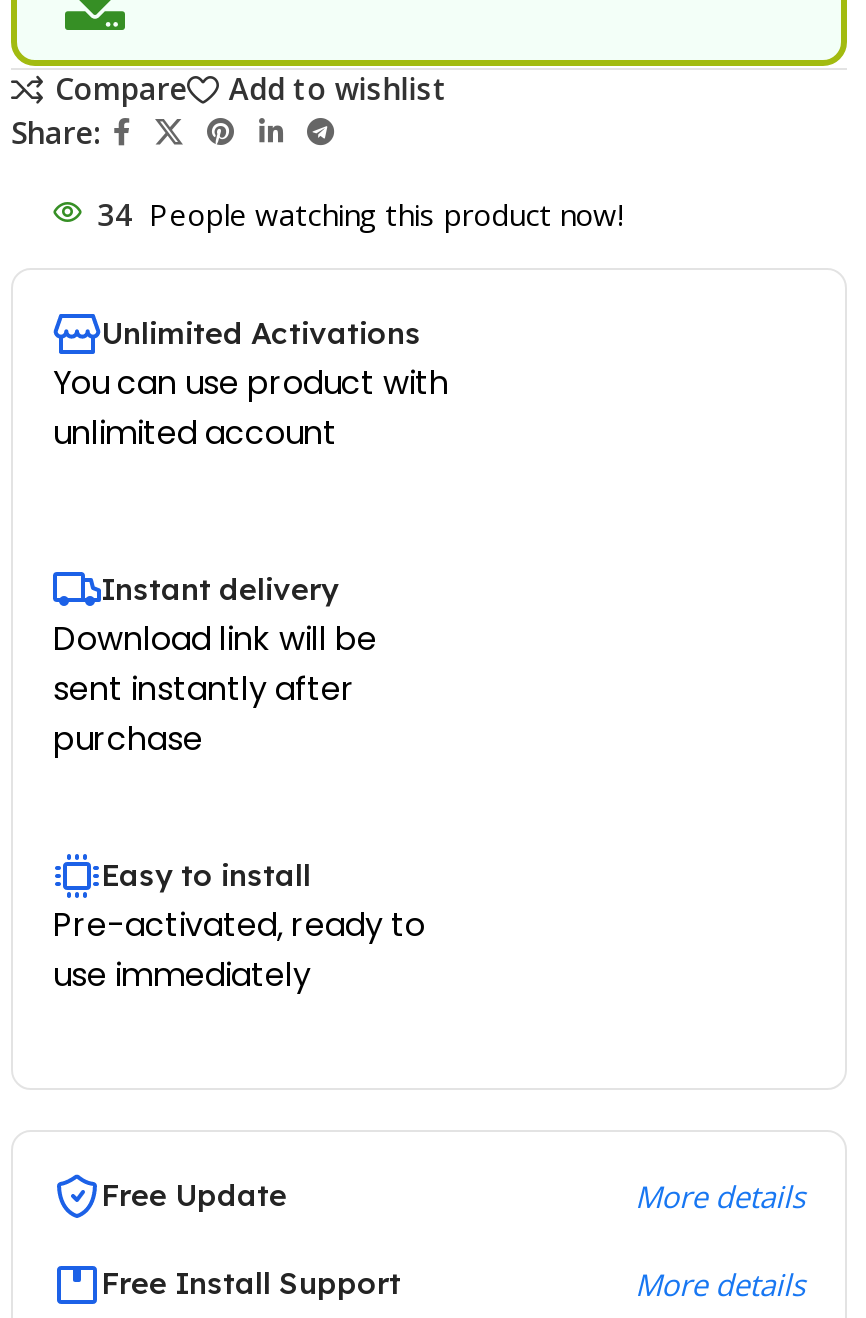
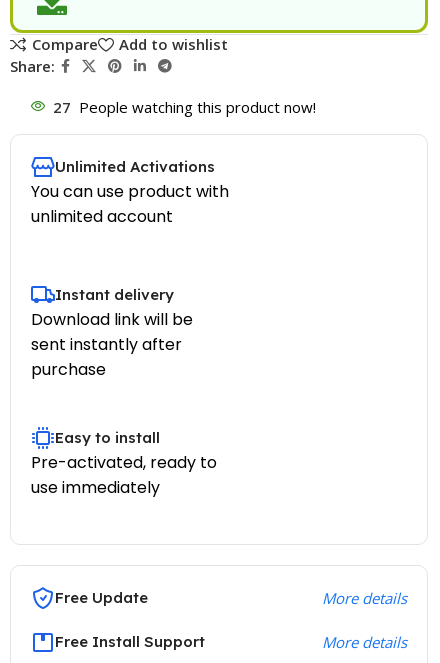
- 34 People watching this product now!
+ 27 People watching this product now!
